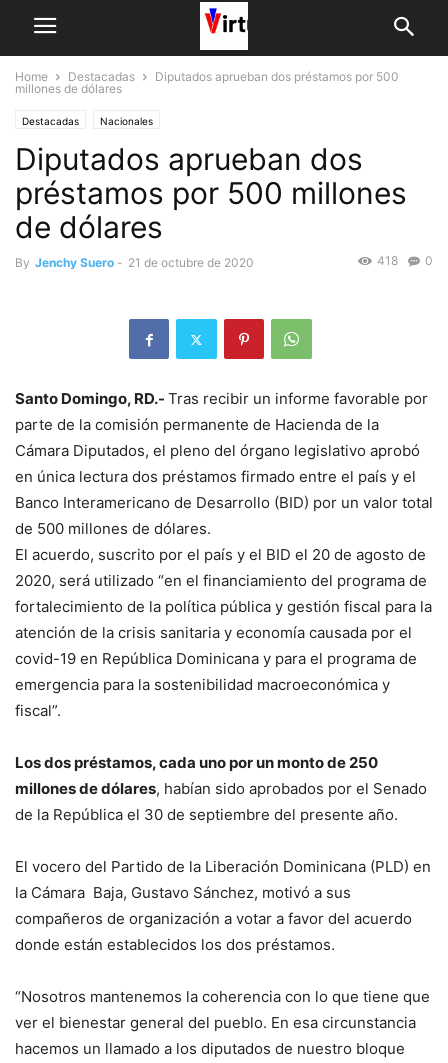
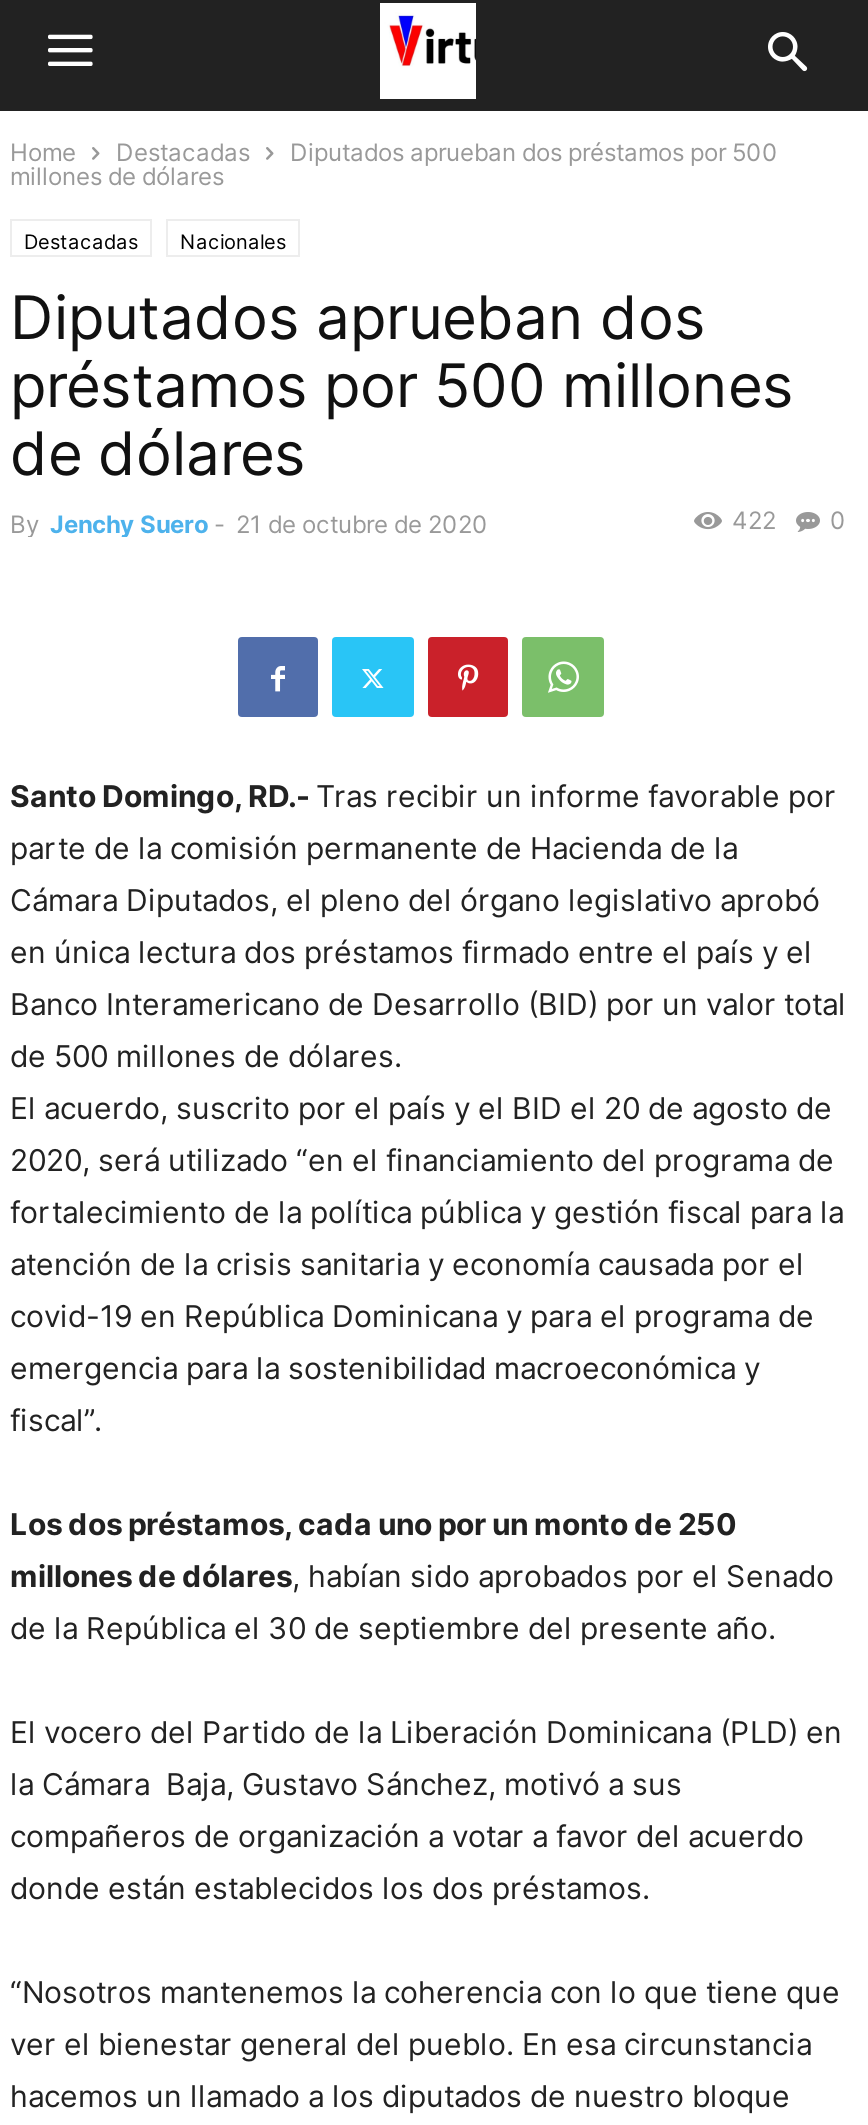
- 418 0
+ 422 0
